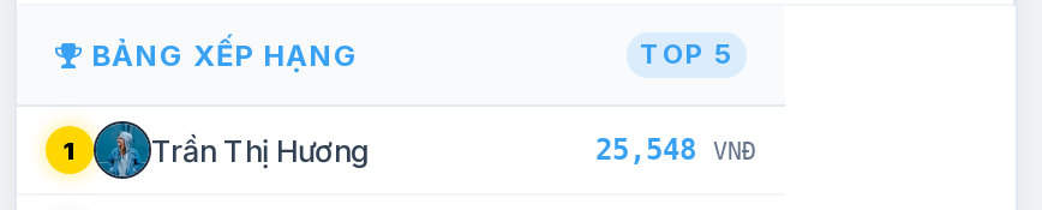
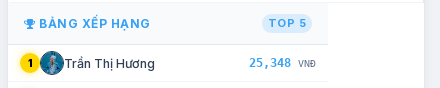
- 25,548 VNĐ
+ 25,348 VNĐ
